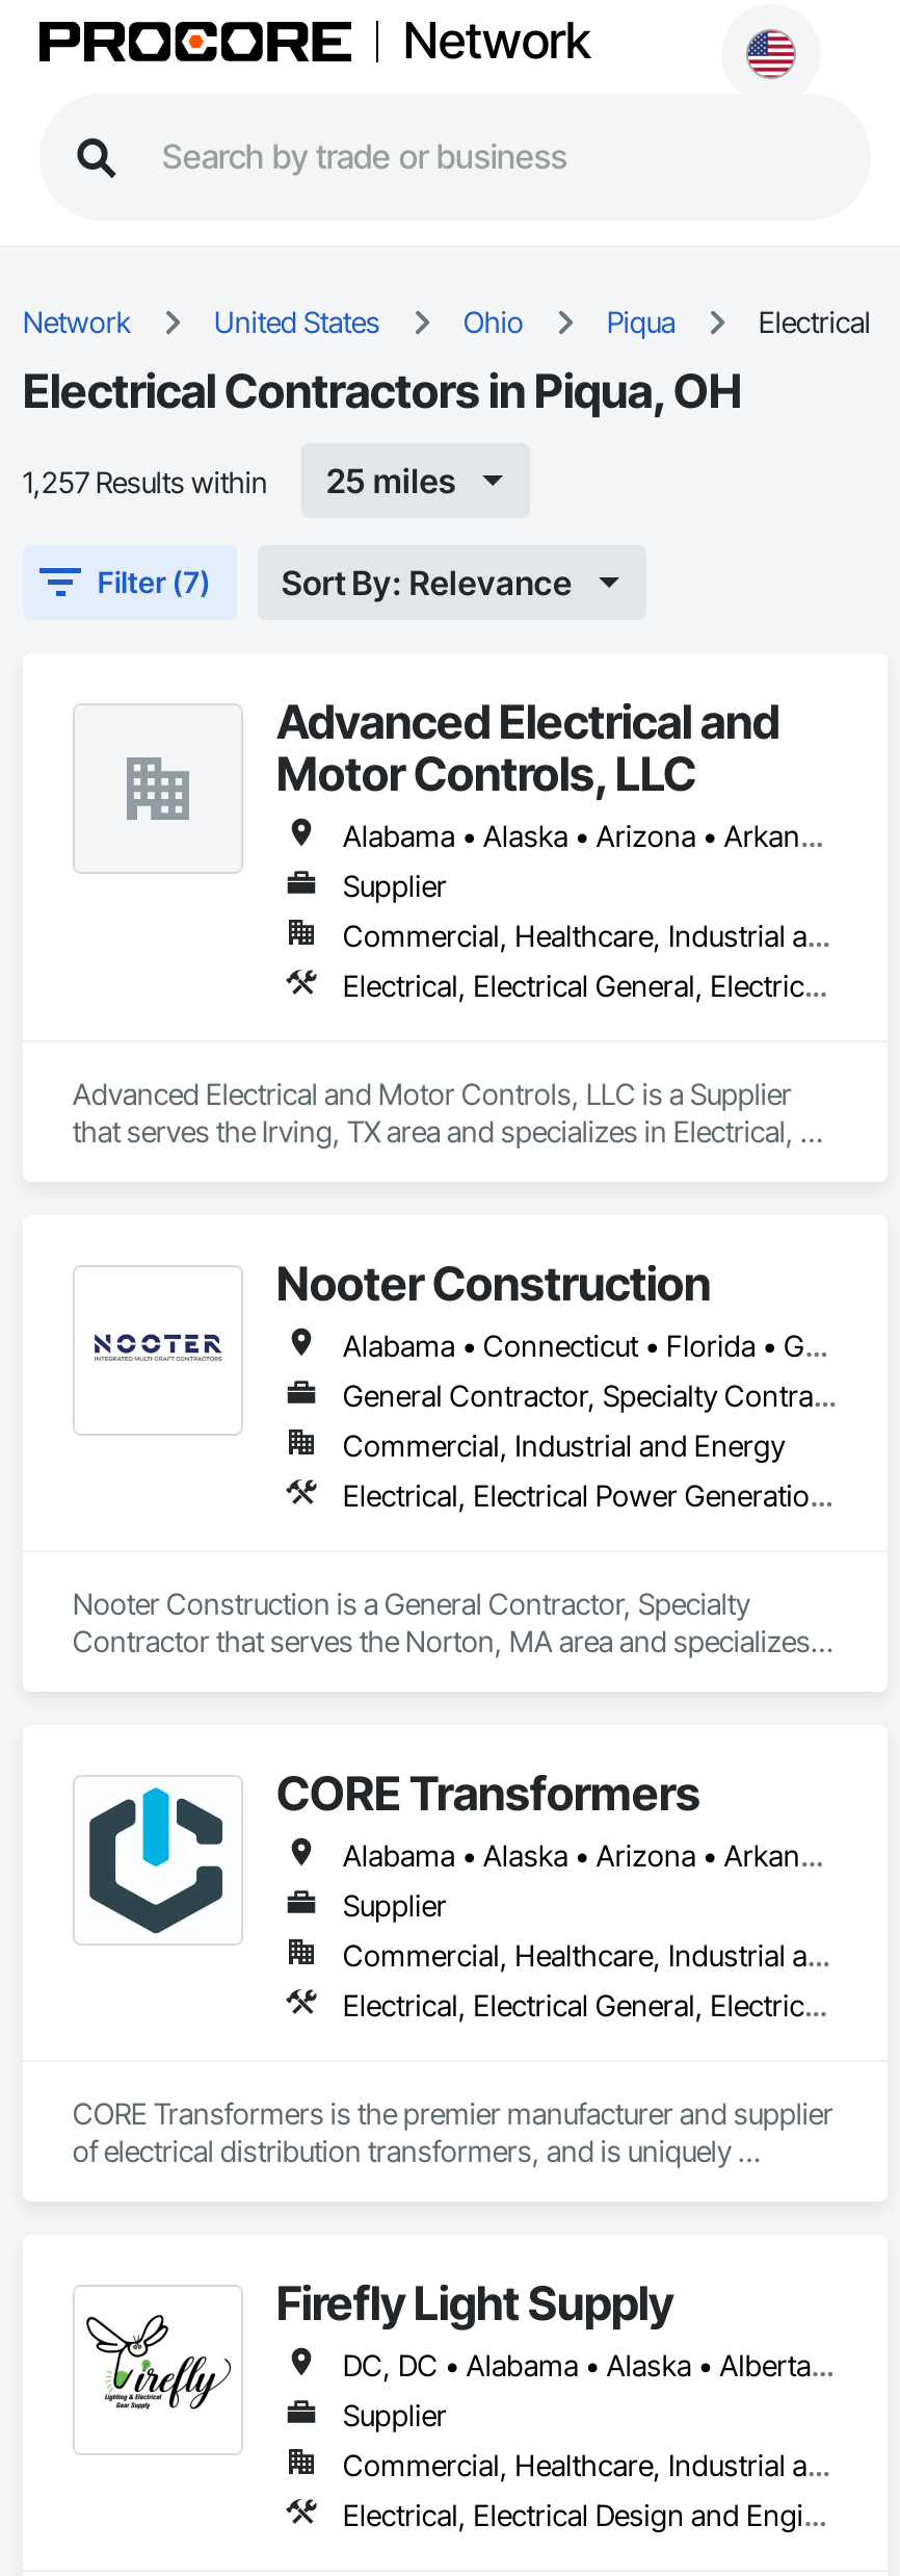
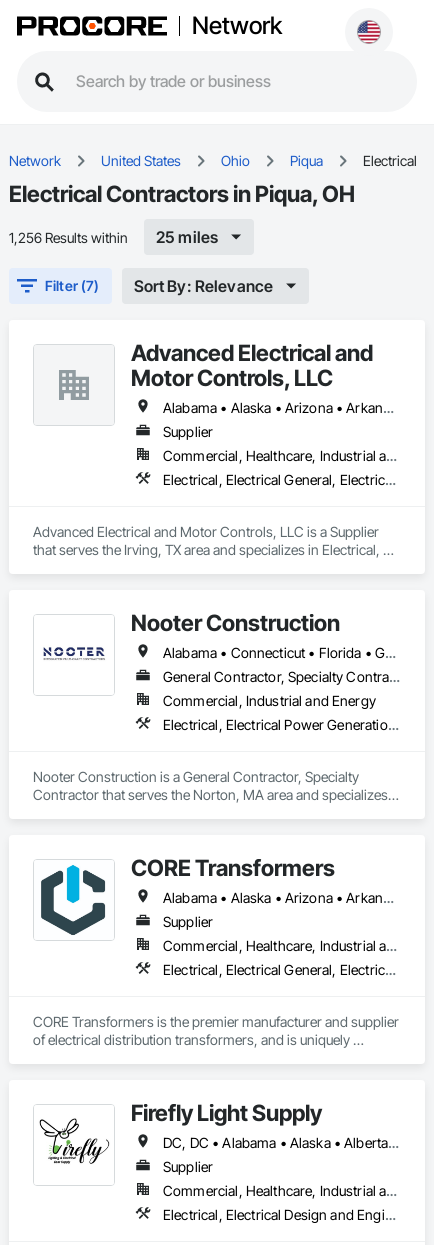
- 1,257 Results within
+ 1,256 Results within
